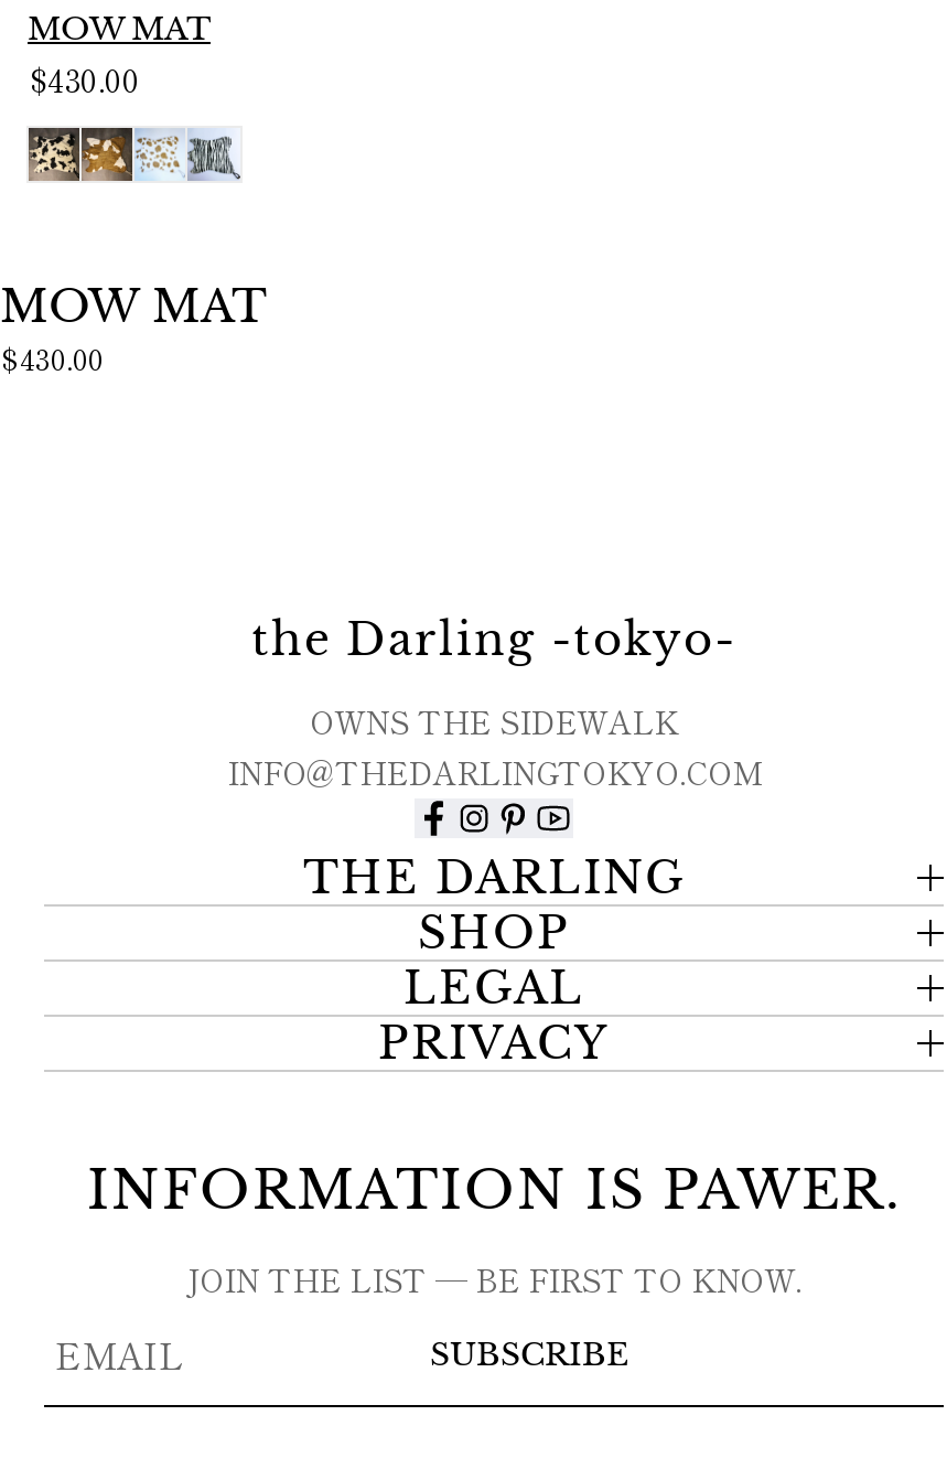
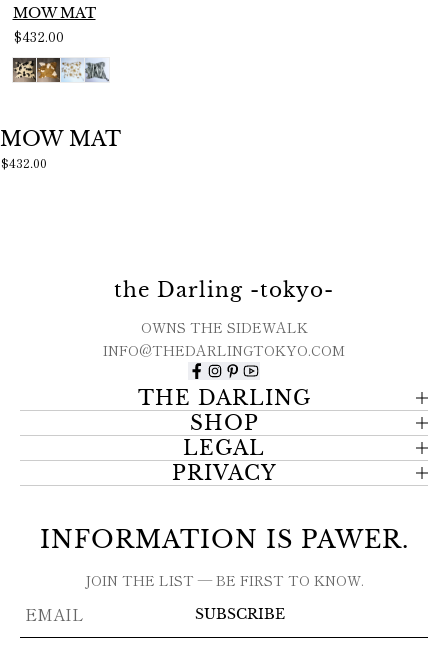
- $430.00
+ $432.00

- $430.00
+ $432.00
